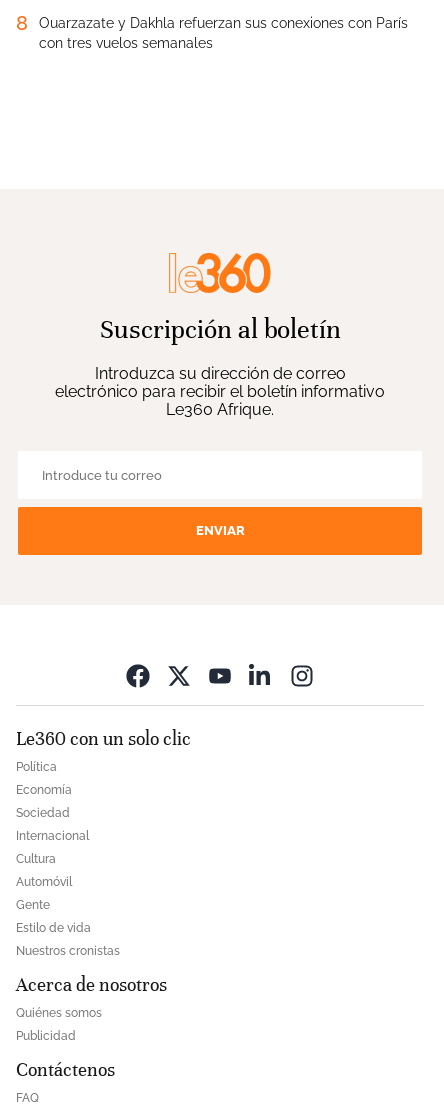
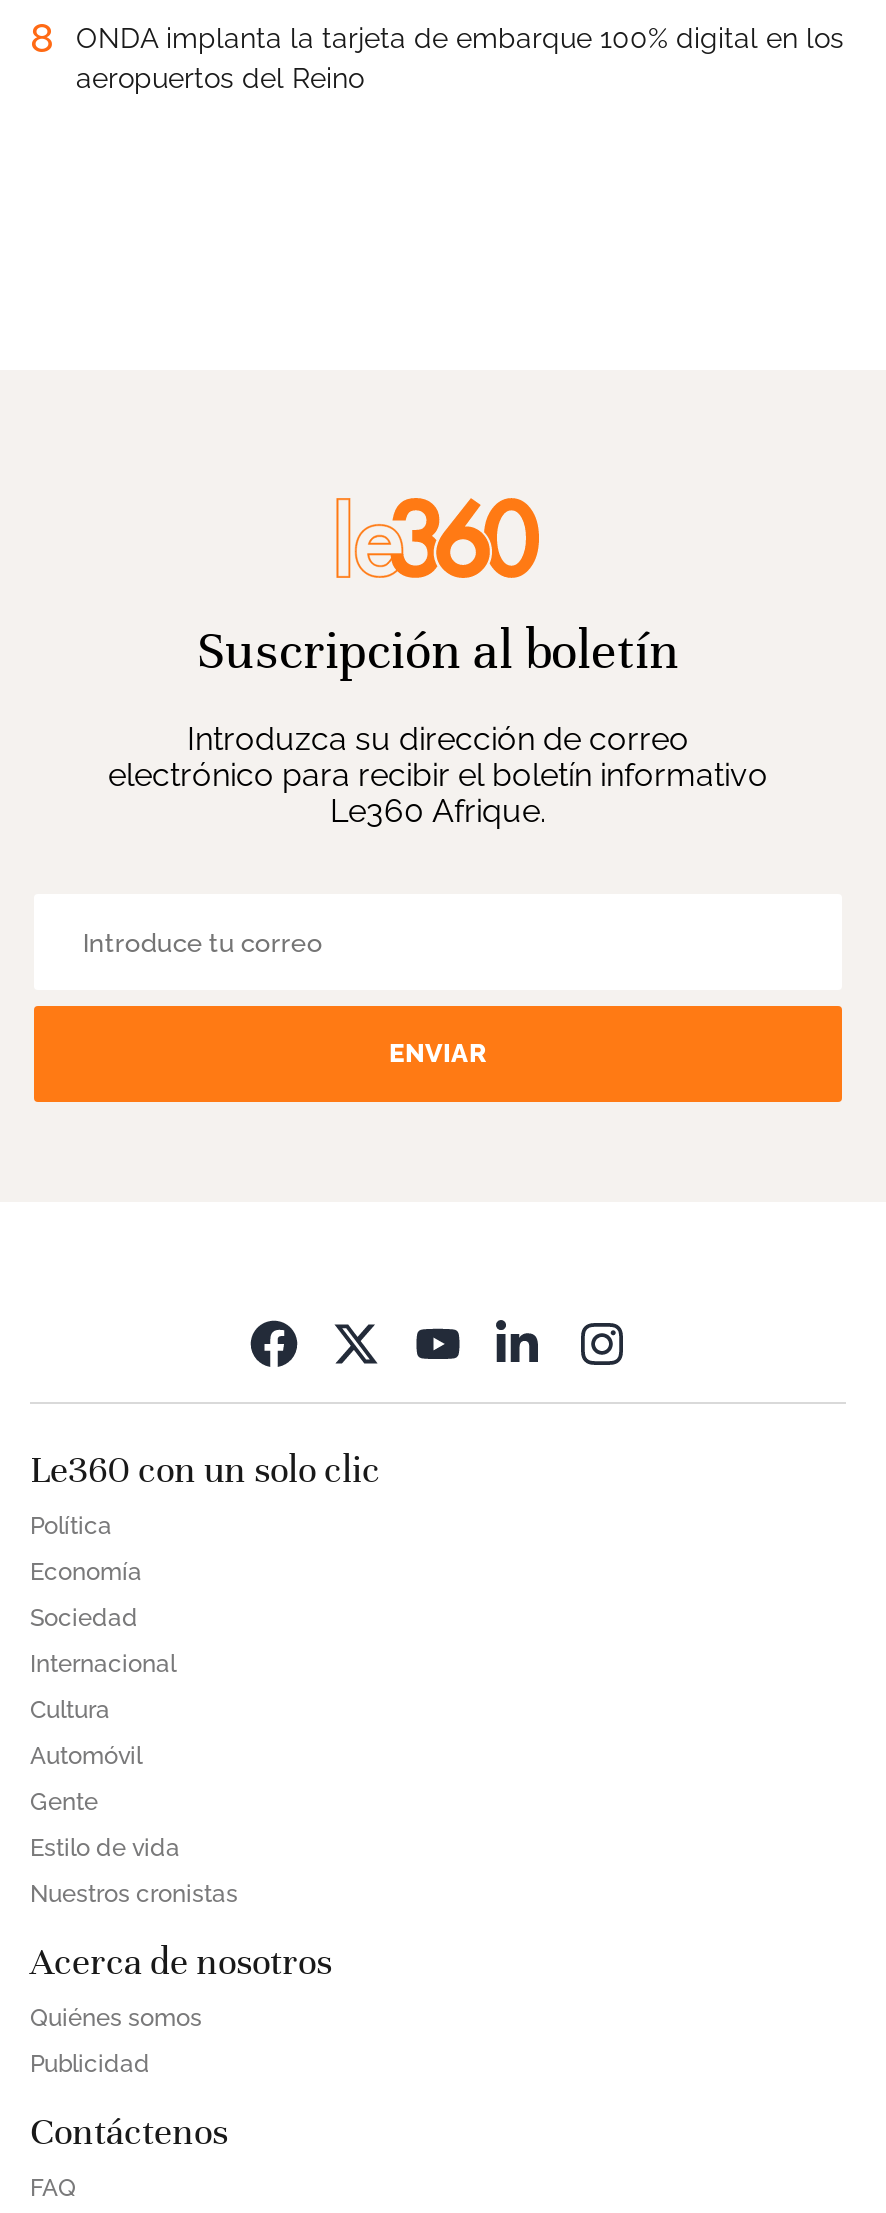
- Ouarzazate y Dakhla refuerzan sus conexiones con París
- con tres vuelos semanales
+ ONDA implanta la tarjeta de embarque 100% digital en los
+ aeropuertos del Reino
